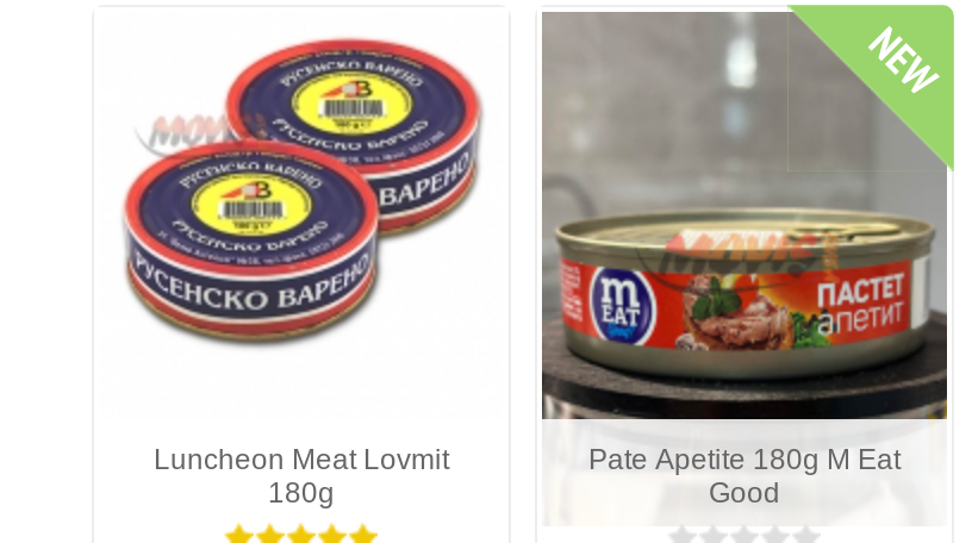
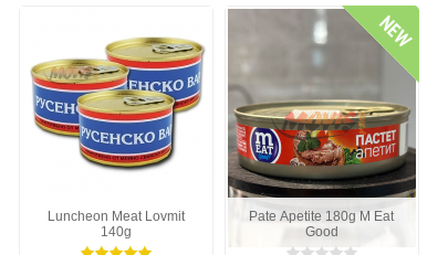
- [image]
+ [image]

- 180g
+ 140g
